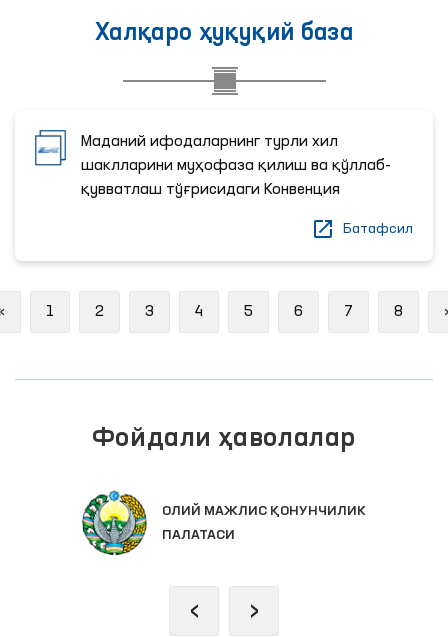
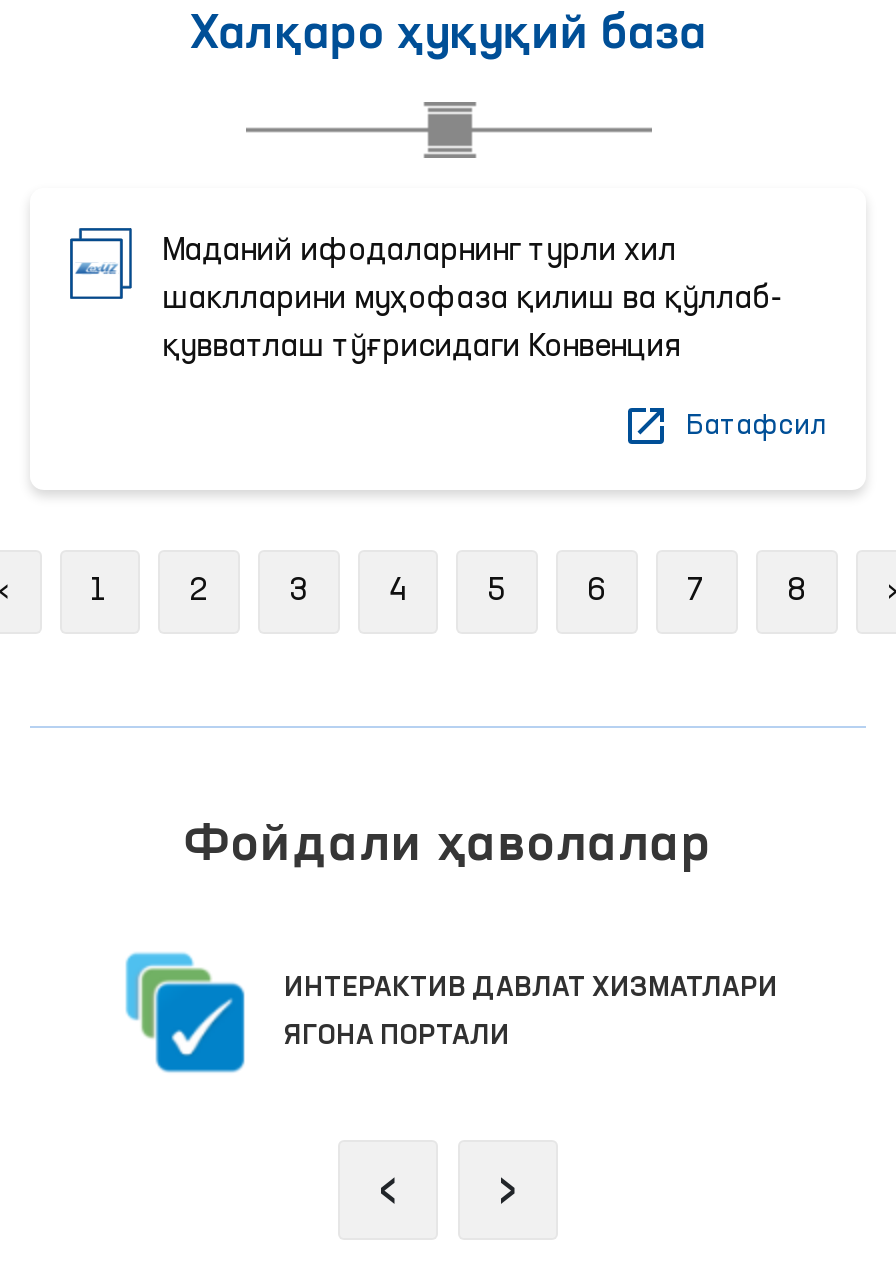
- [image]
- ОЛИЙ МАЖЛИС ҚОНУНЧИЛИК
+ [image]
+ ИНТЕРАКТИВ ДАВЛАТ ХИЗМАТЛАРИ

- ПАЛАТАСИ
+ ЯГОНА ПОРТАЛИ
